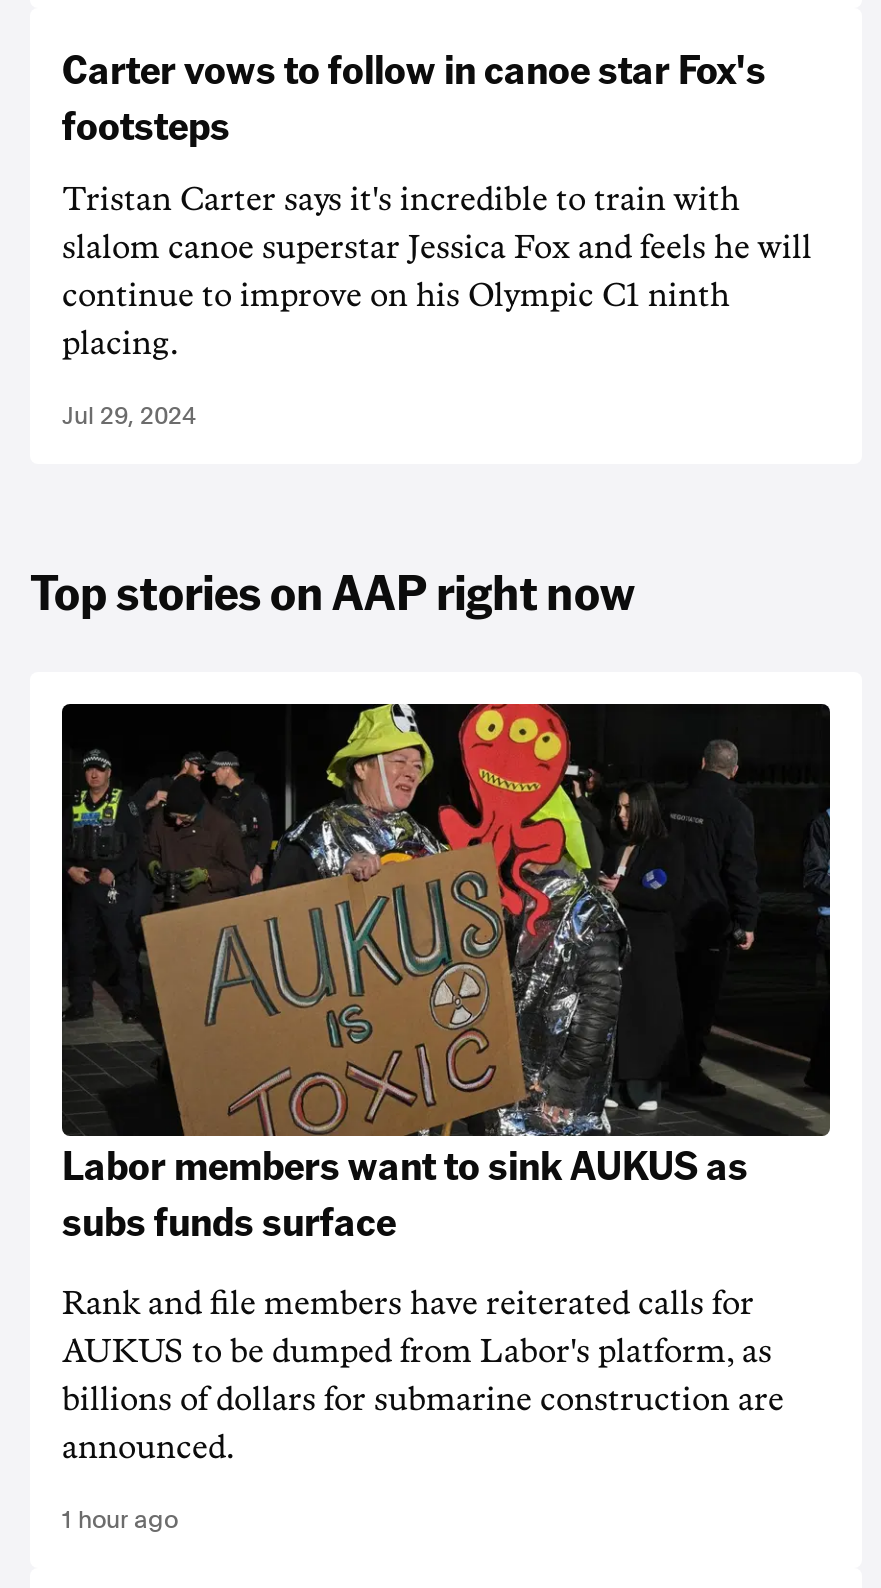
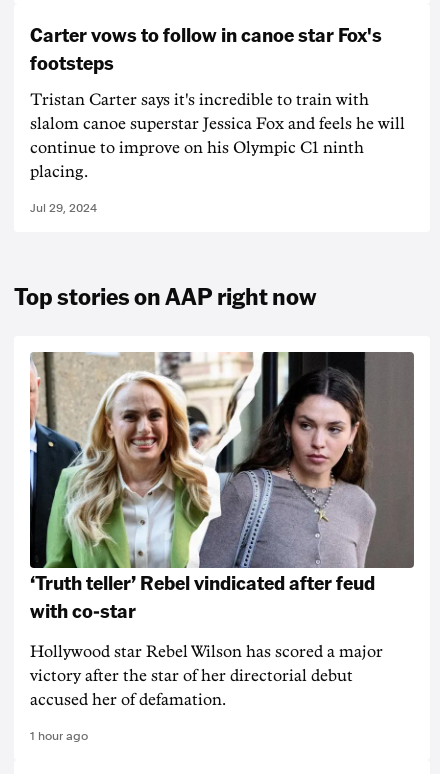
- [image]
- Labor members want to sink AUKUS as
- subs funds surface
- Rank and file members have reiterated calls for
- AUKUS to be dumped from Labor's platform, as
- billions of dollars for submarine construction are
- announced.
+ [image]
+ ‘Truth teller’ Rebel vindicated after feud
+ with co-star
+ Hollywood star Rebel Wilson has scored a major
+ victory after the star of her directorial debut
+ accused her of defamation.
